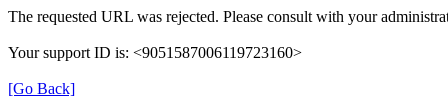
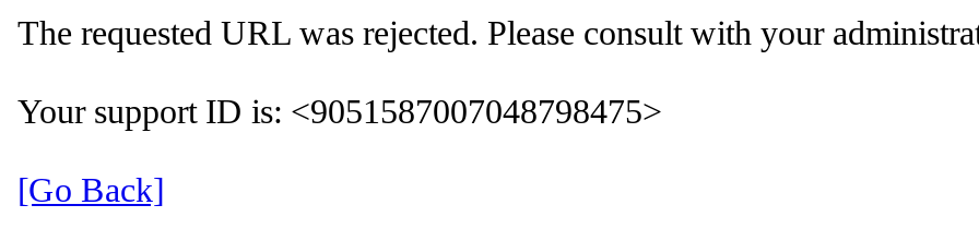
- Your support ID is: <9051587006119723160>
+ Your support ID is: <9051587007048798475>
